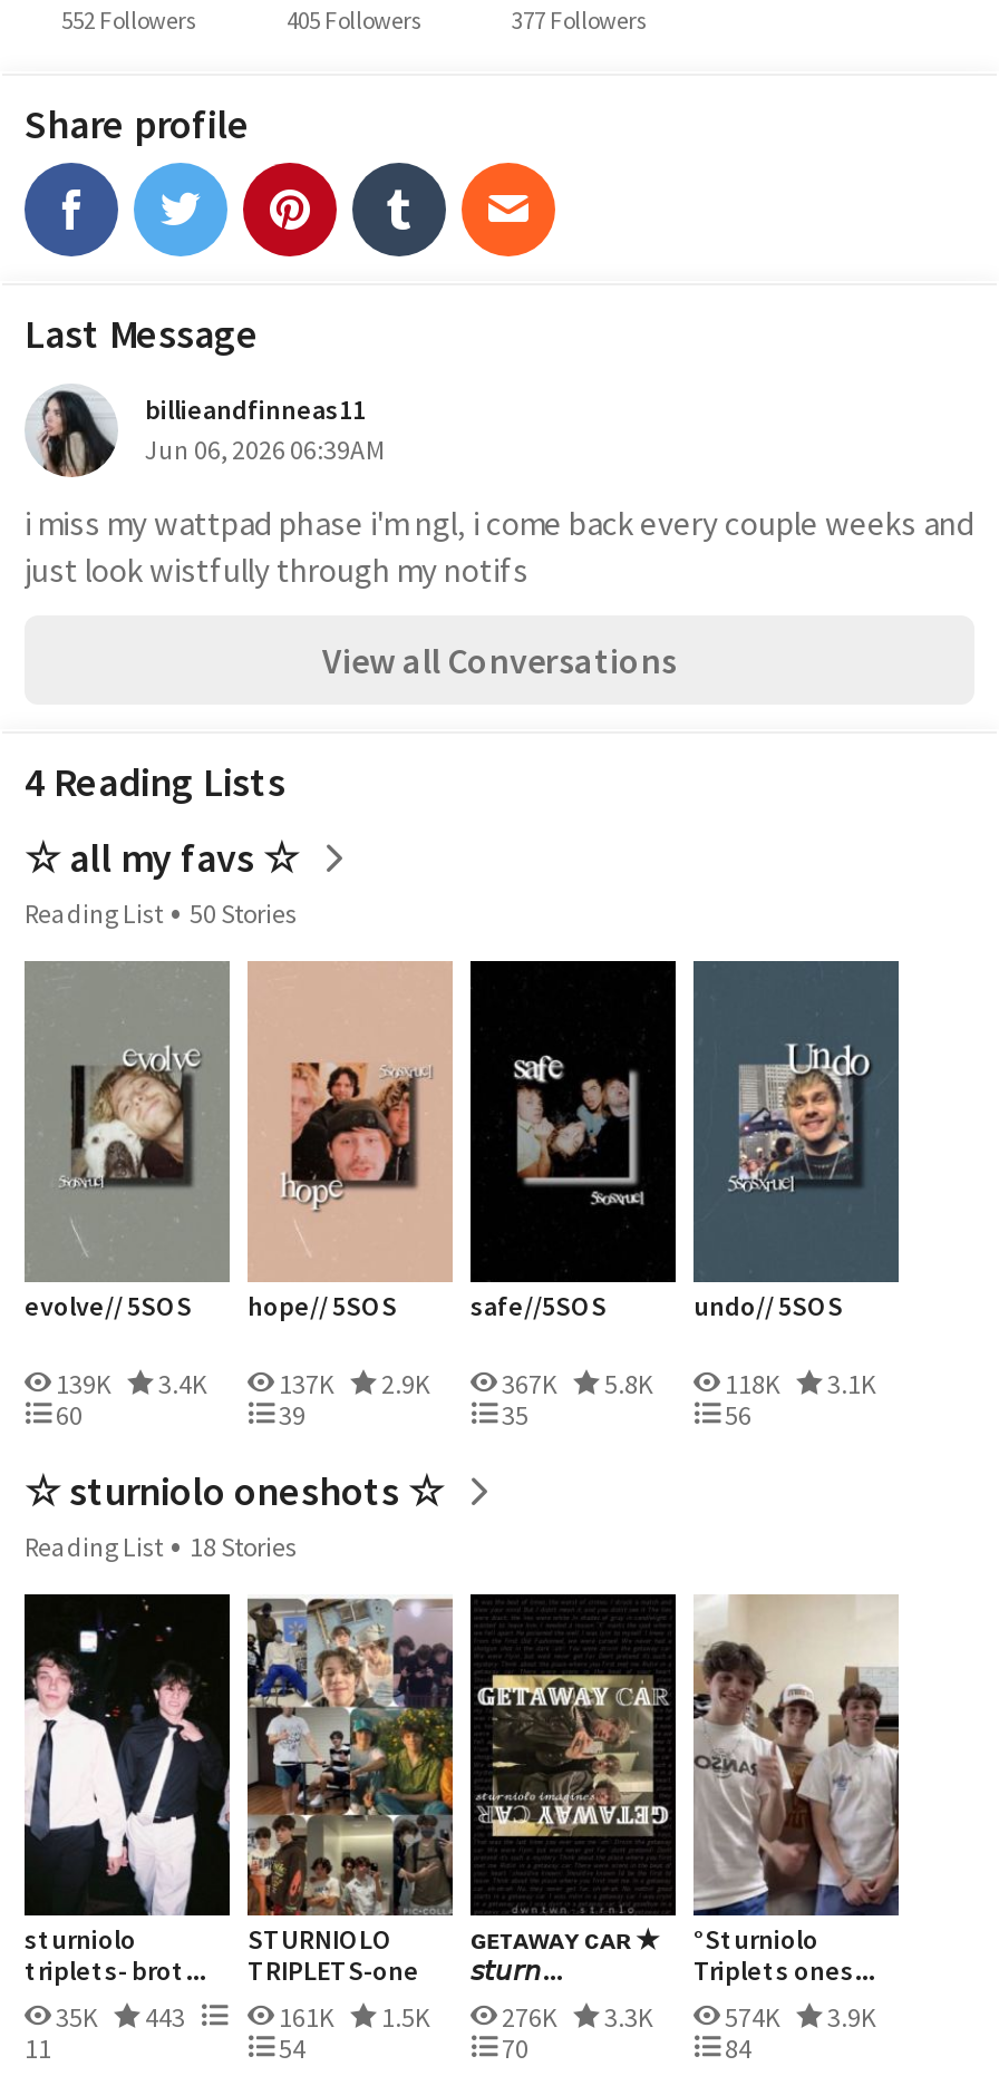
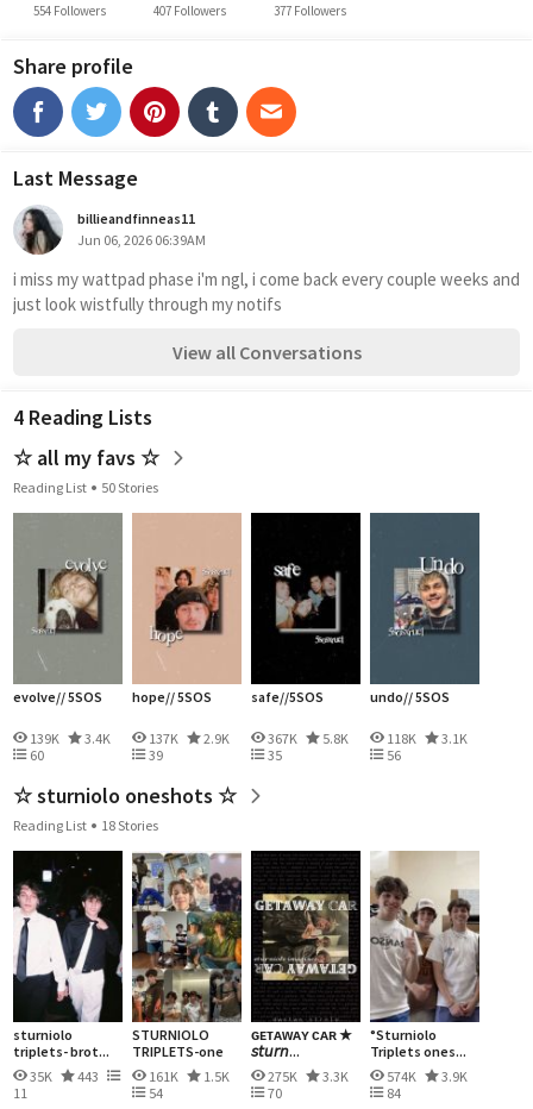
- 552 Followers
+ 554 Followers

- 405 Followers
+ 407 Followers

- 276K
+ 275K
